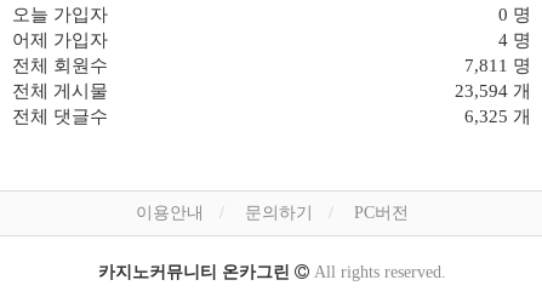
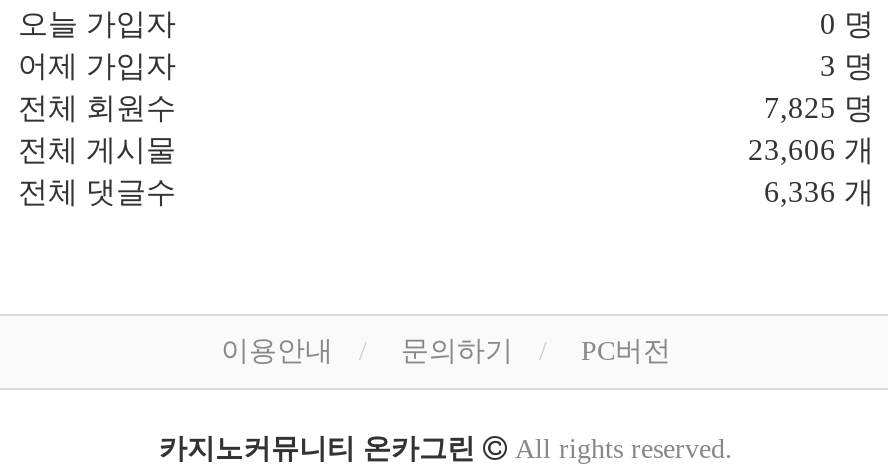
- 4 명
+ 3 명

- 7,811 명
+ 7,825 명

- 23,594 개
+ 23,606 개

- 6,325 개
+ 6,336 개
